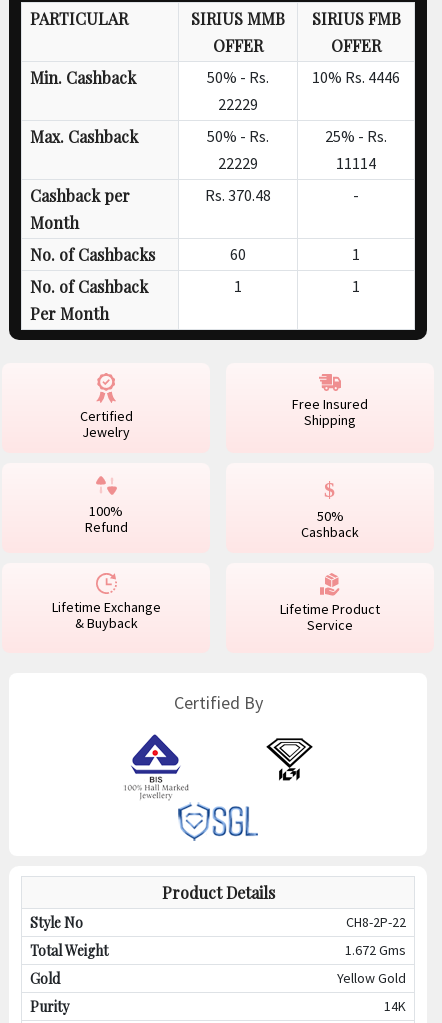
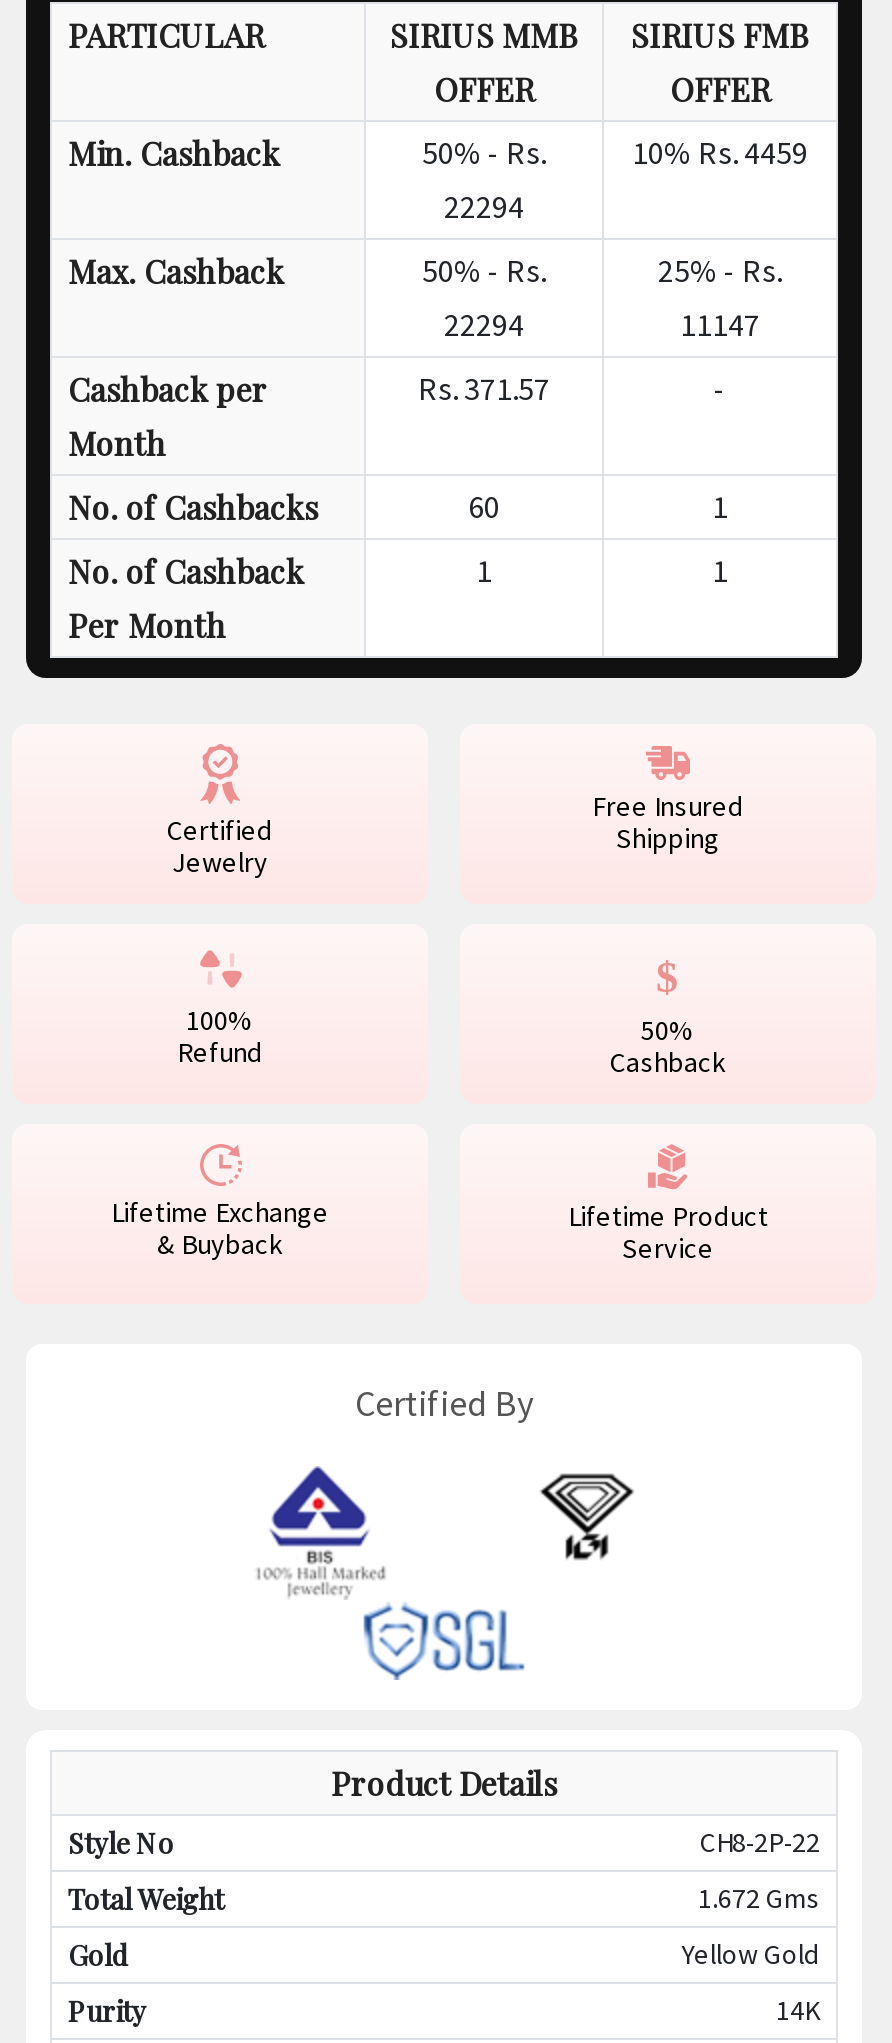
- 10% Rs. 4446
+ 10% Rs. 4459

- 22229
+ 22294

- 22229
+ 22294

- 11114
+ 11147

- Rs. 370.48
+ Rs. 371.57
